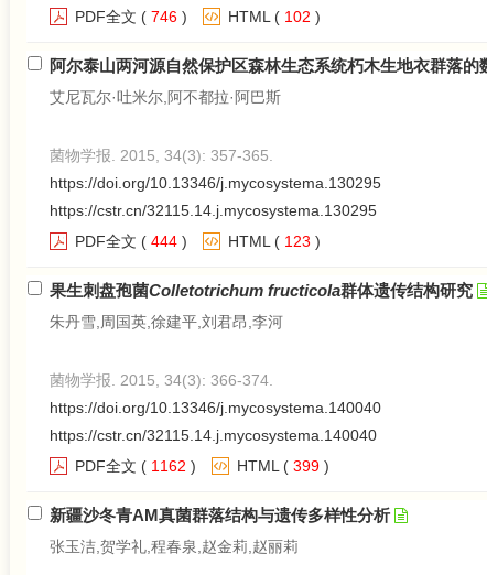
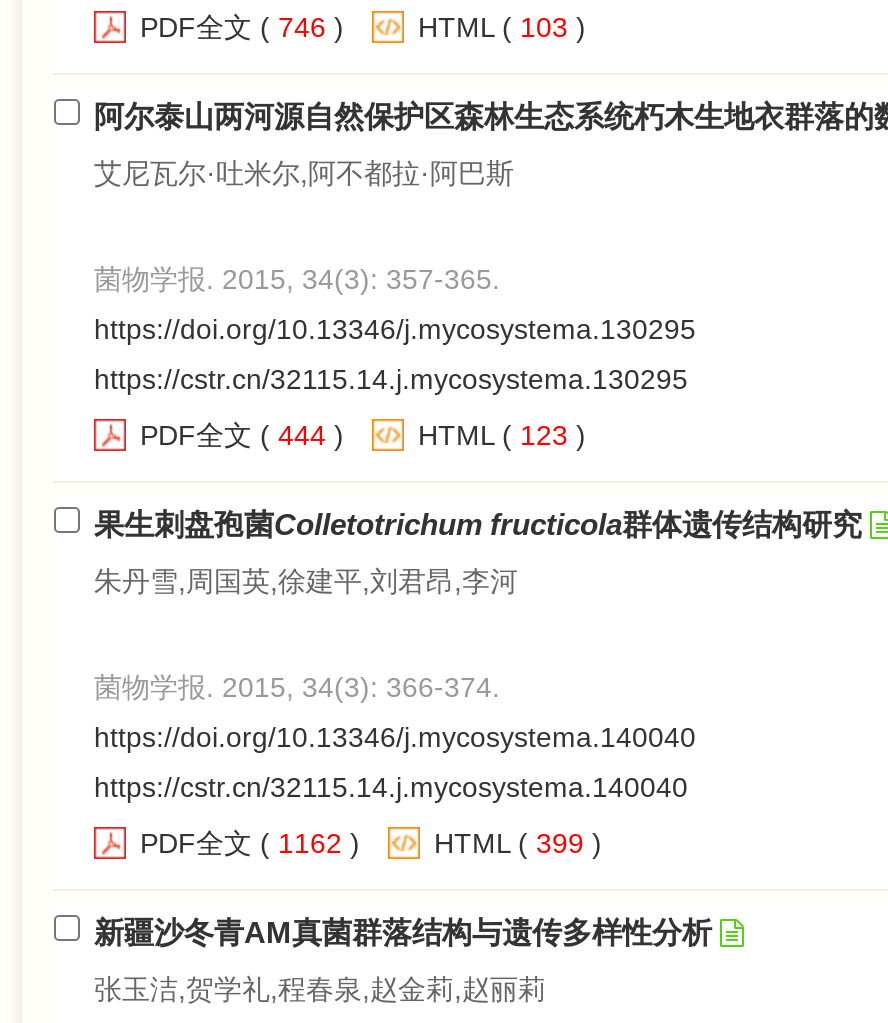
- HTML ( 102)
+ HTML ( 103)
